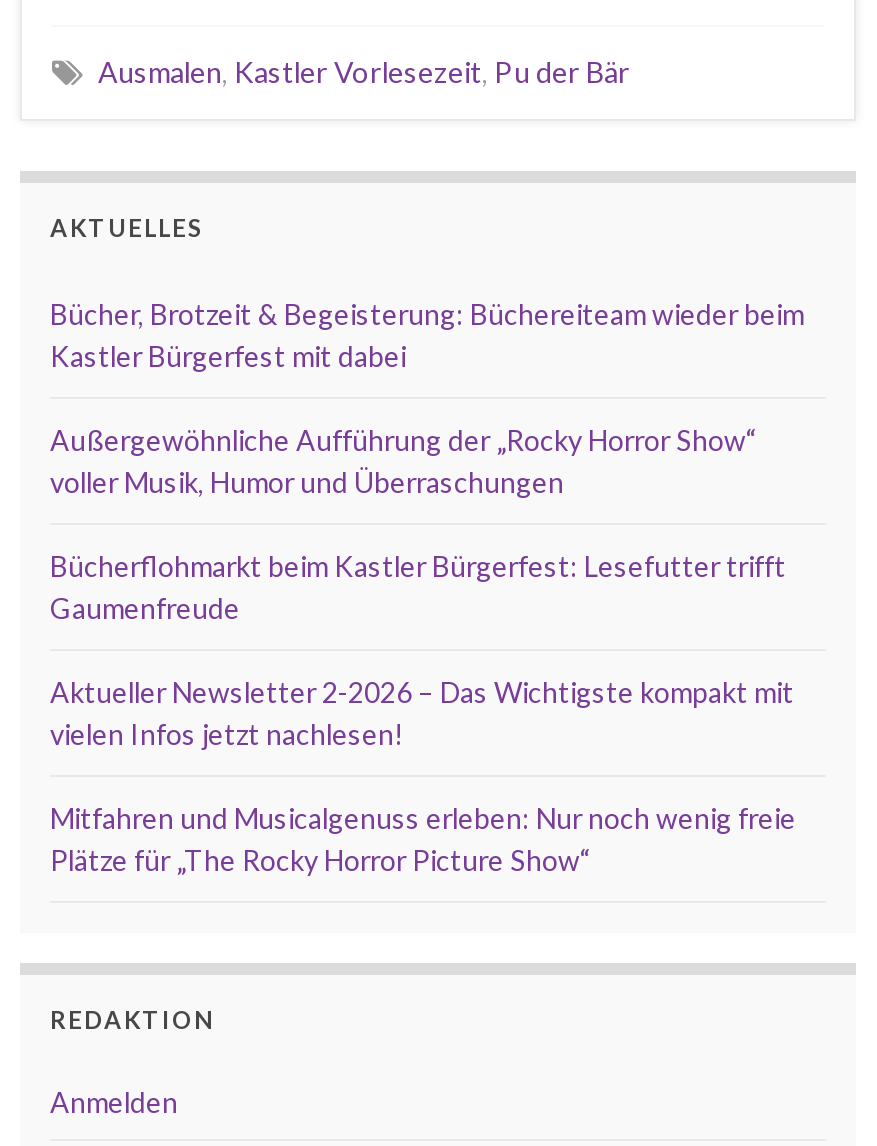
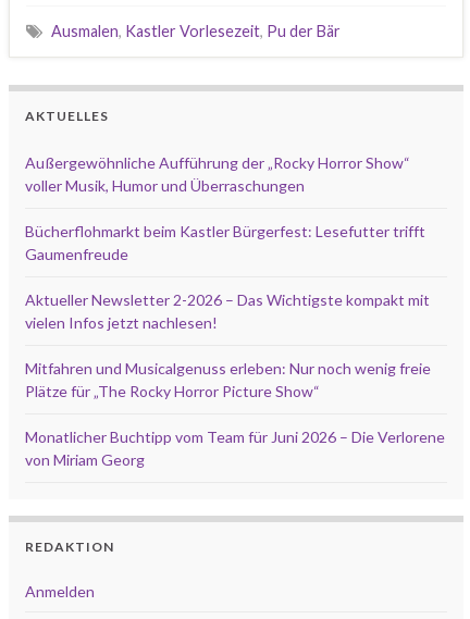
- Bücher, Brotzeit & Begeisterung: Büchereiteam wieder beim
- Kastler Bürgerfest mit dabei

moved up: Außergewöhnliche Aufführung der „Rocky Horror Show“ | voller Musik, Humor und Überraschungen | Bücherflohmarkt beim Kastler Bürgerfest: Lesefutter trifft | Gaumenfreude | Aktueller Newsletter 2-2026 – Das Wichtigste kompakt mit | vielen Infos jetzt nachlesen! | Mitfahren und Musicalgenuss erleben: Nur noch wenig freie | Plätze für „The Rocky Horror Picture Show“

+ Monatlicher Buchtipp vom Team für Juni 2026 – Die Verlorene
+ von Miriam Georg
